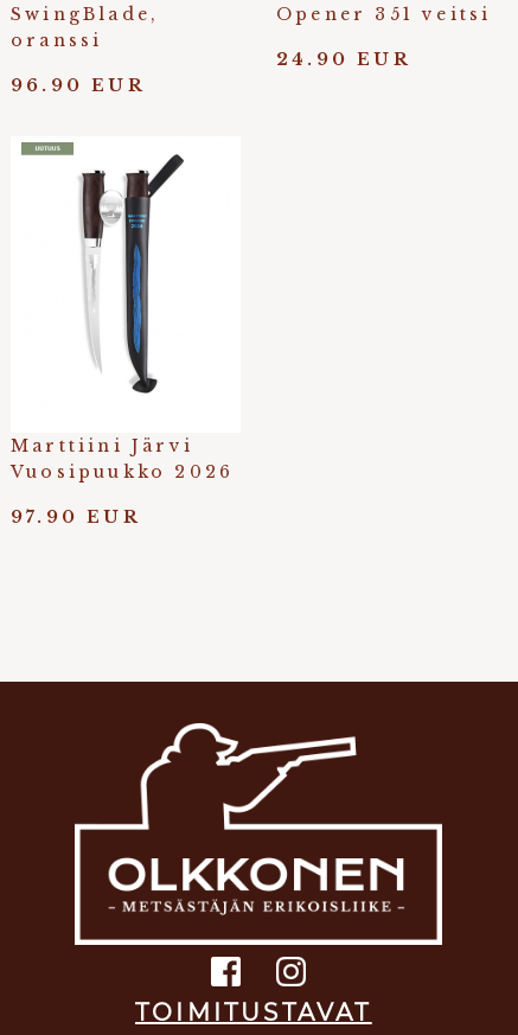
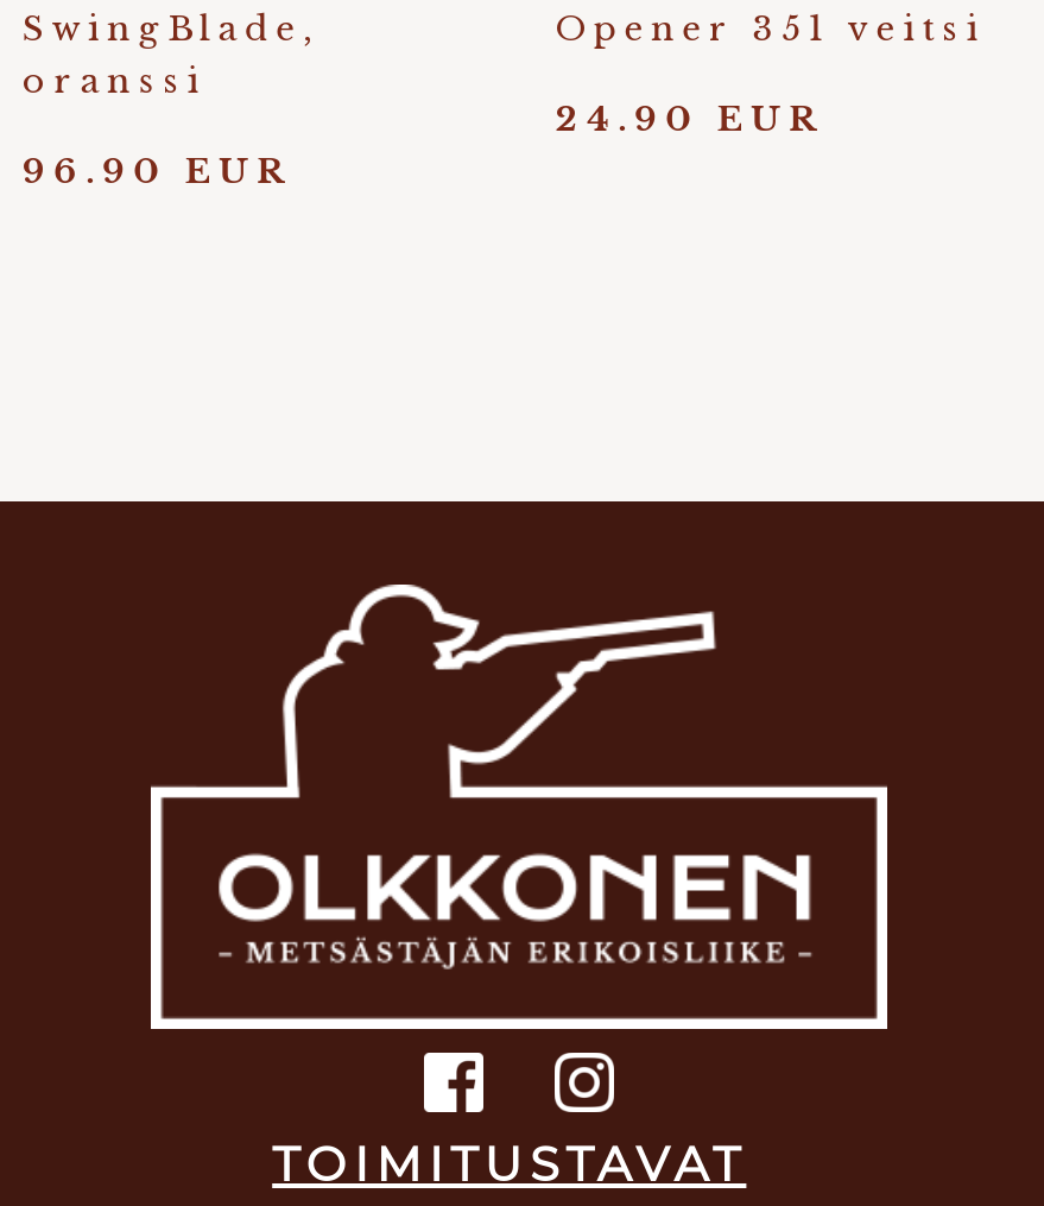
- [image]
- Marttiini Järvi
- Vuosipuukko 2026
- 97.90 EUR
